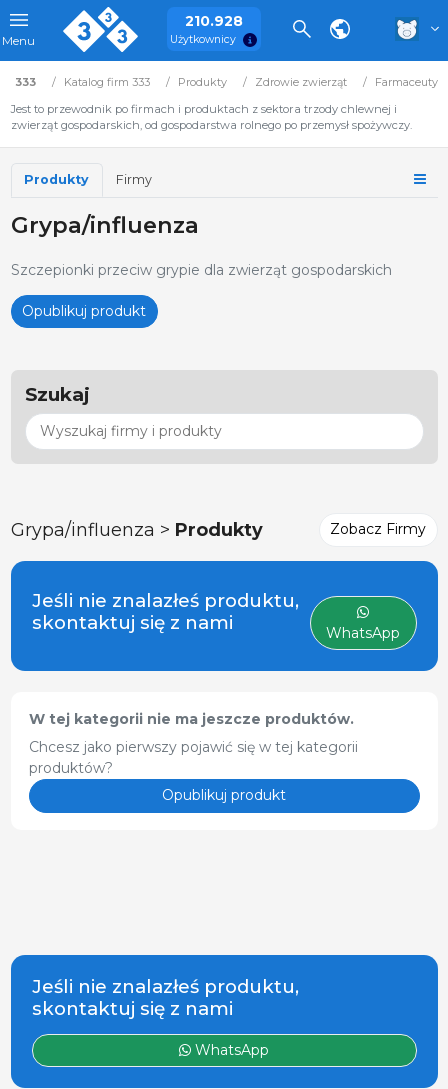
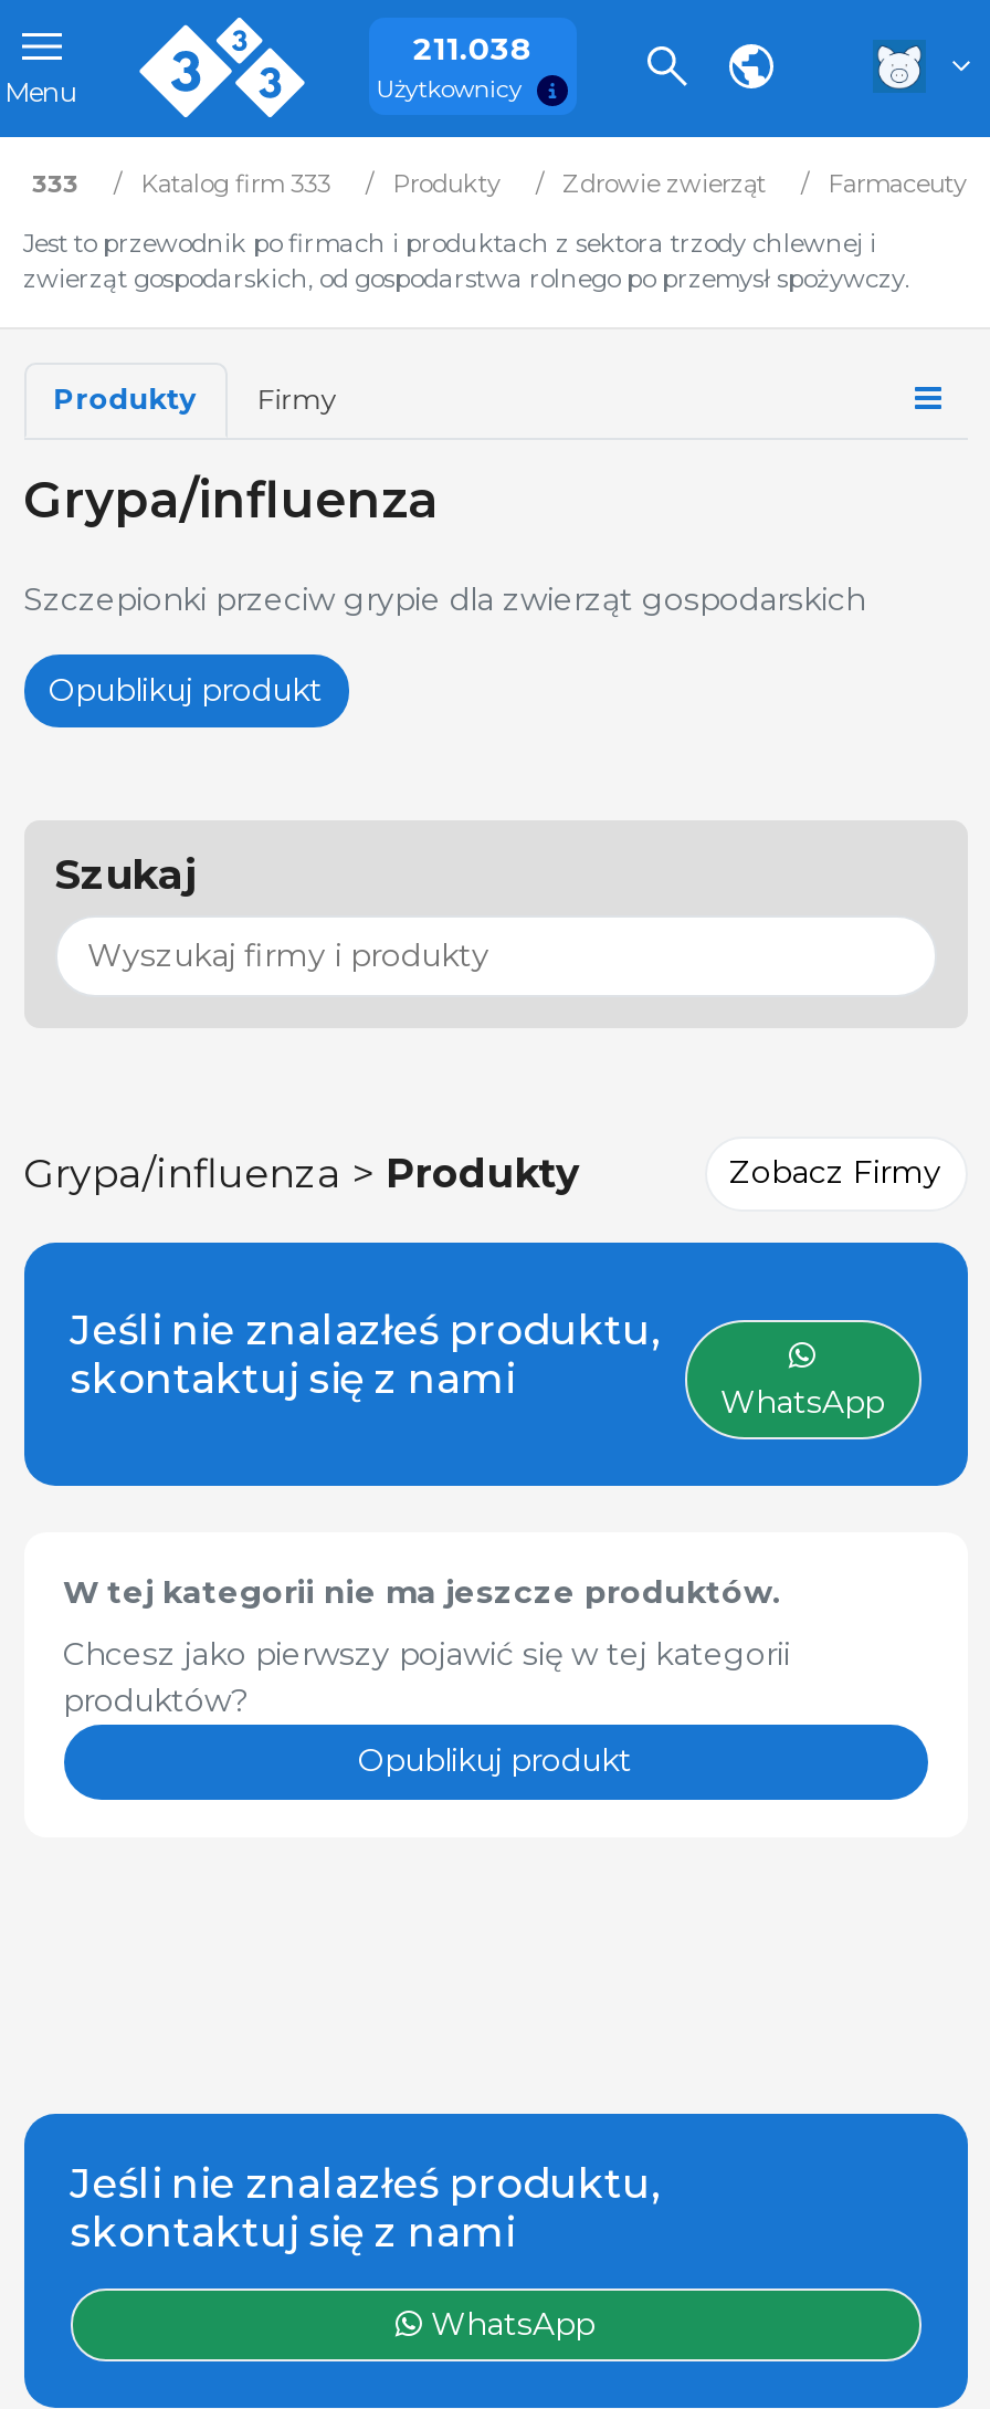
- 210.928
+ 211.038
